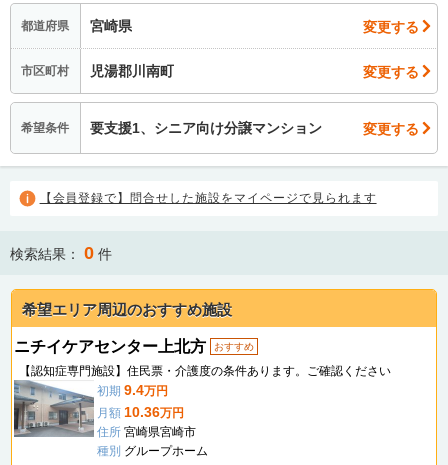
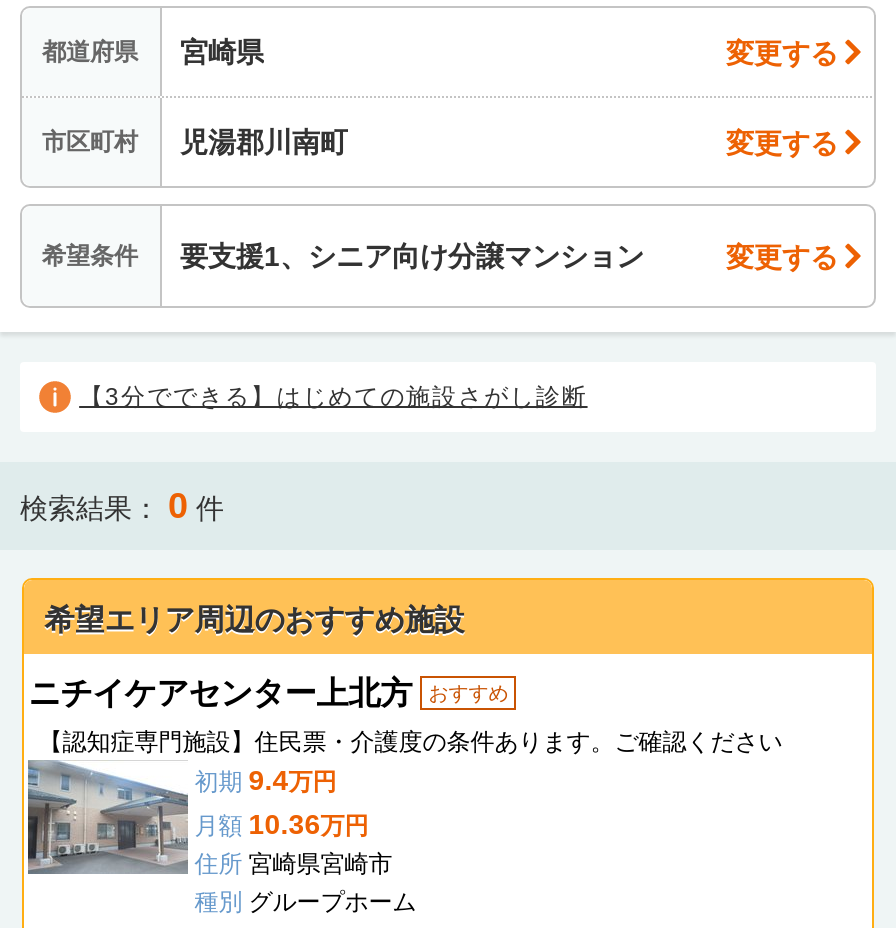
- 【会員登録で】問合せした施設をマイページで見られます
+ 【3分でできる】はじめての施設さがし診断
